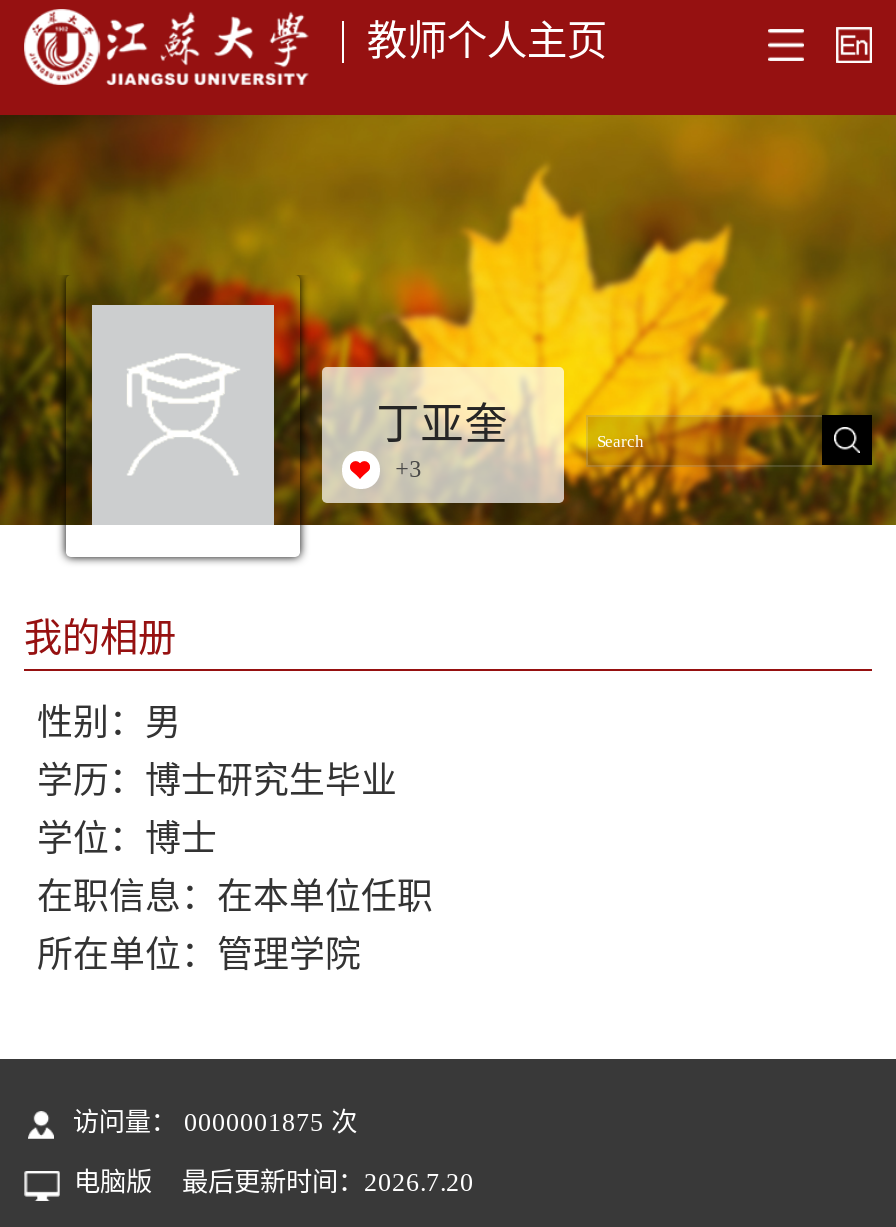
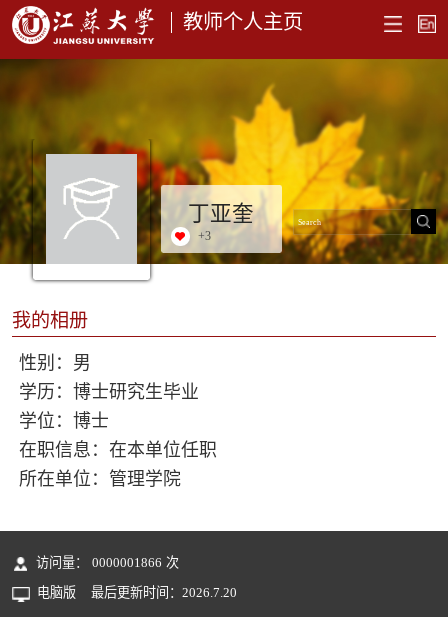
- 访问量： 0000001875 次
+ 访问量： 0000001866 次
